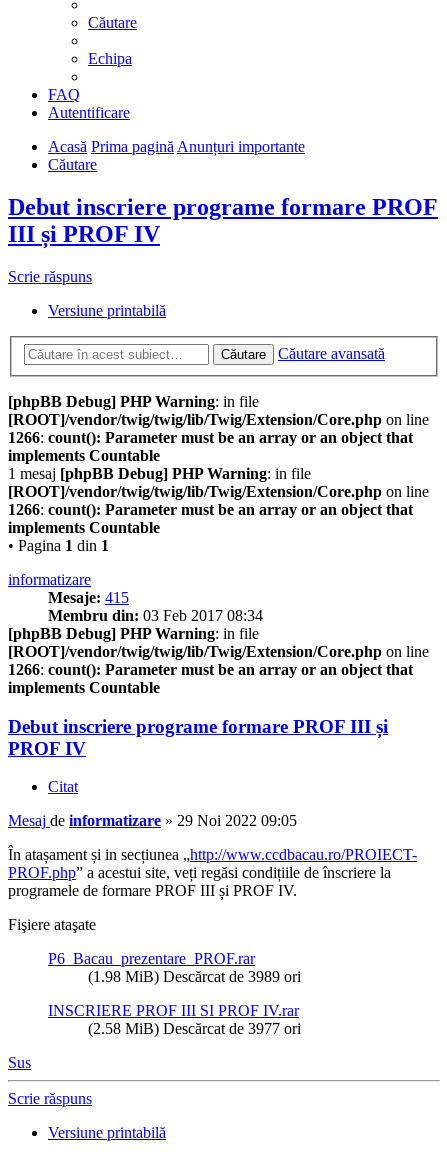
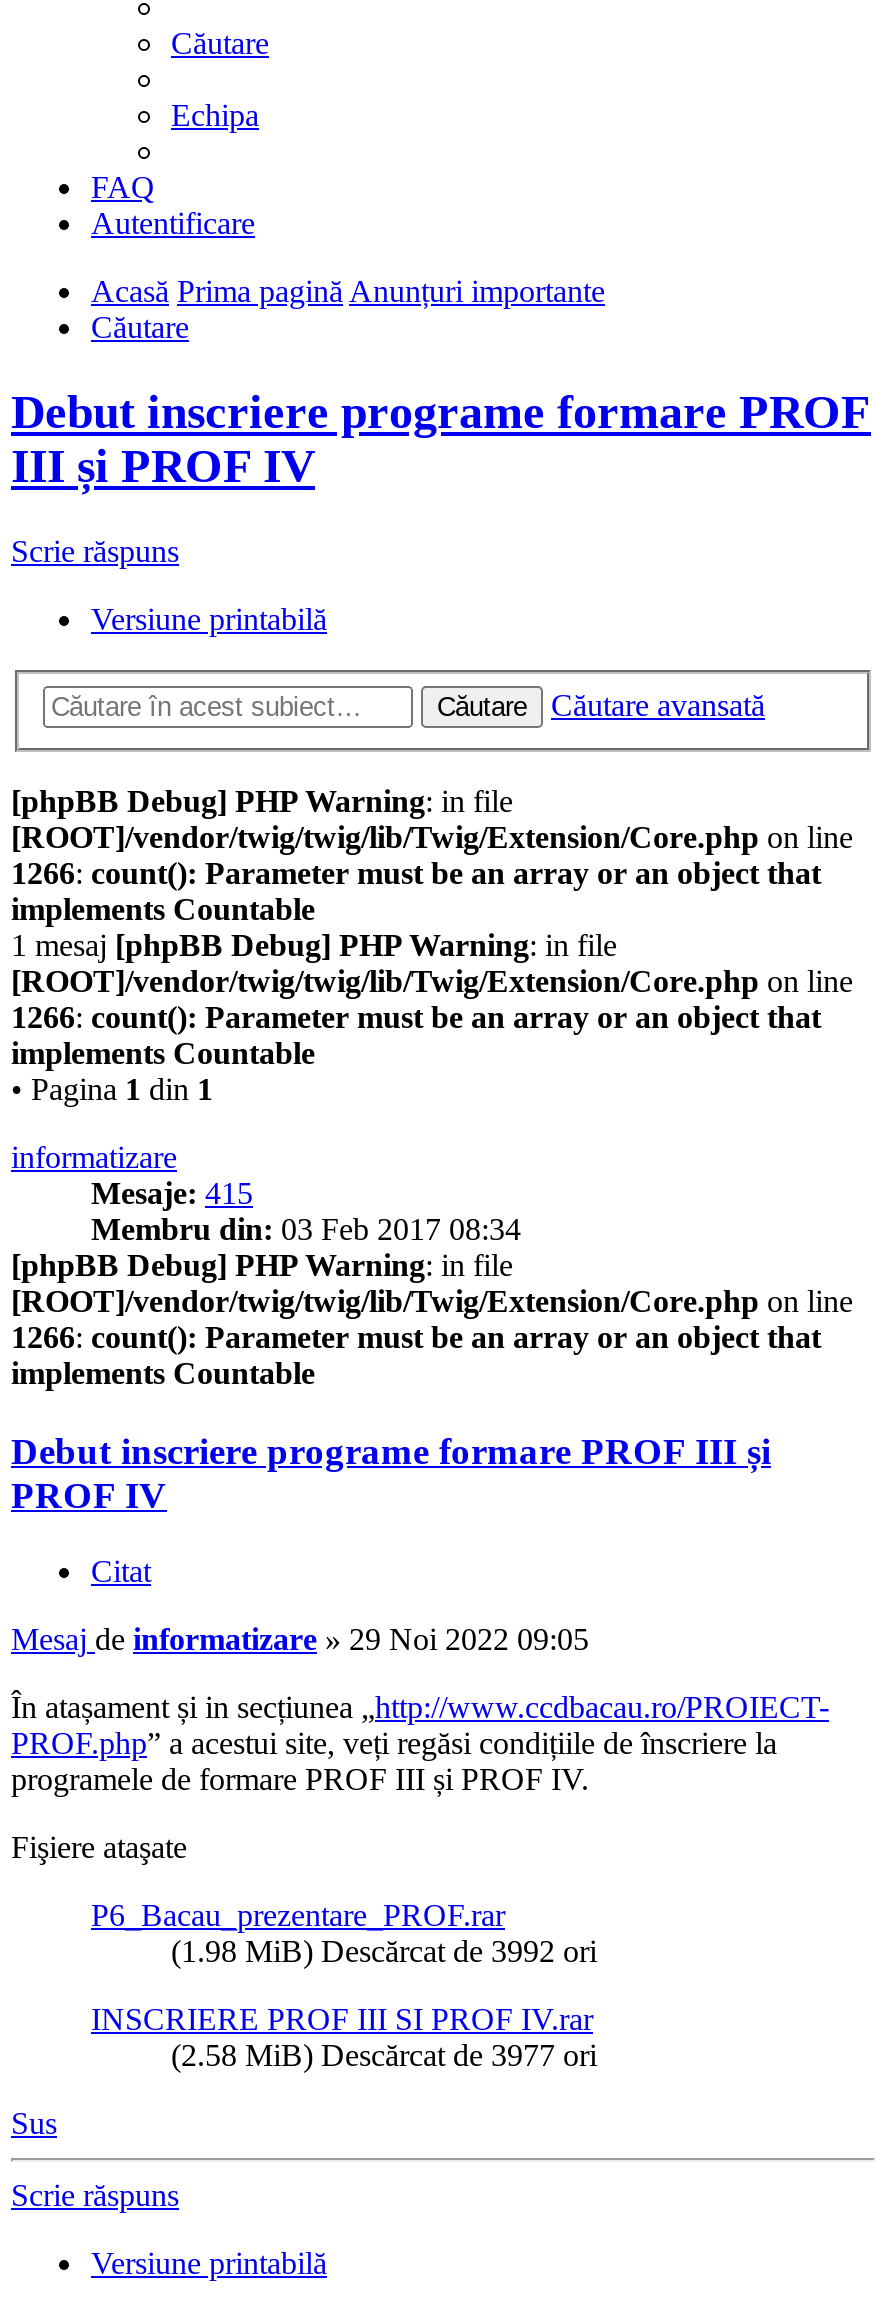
- (1.98 MiB) Descărcat de 3989 ori
+ (1.98 MiB) Descărcat de 3992 ori
